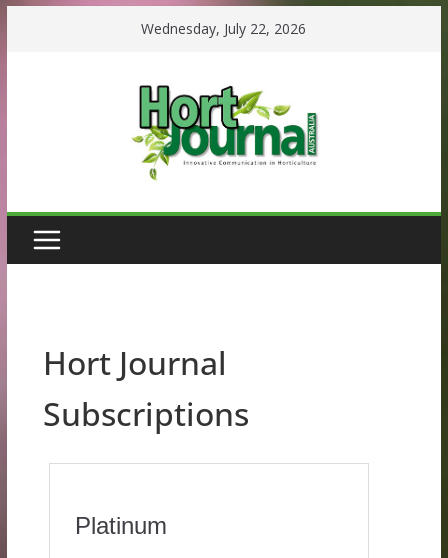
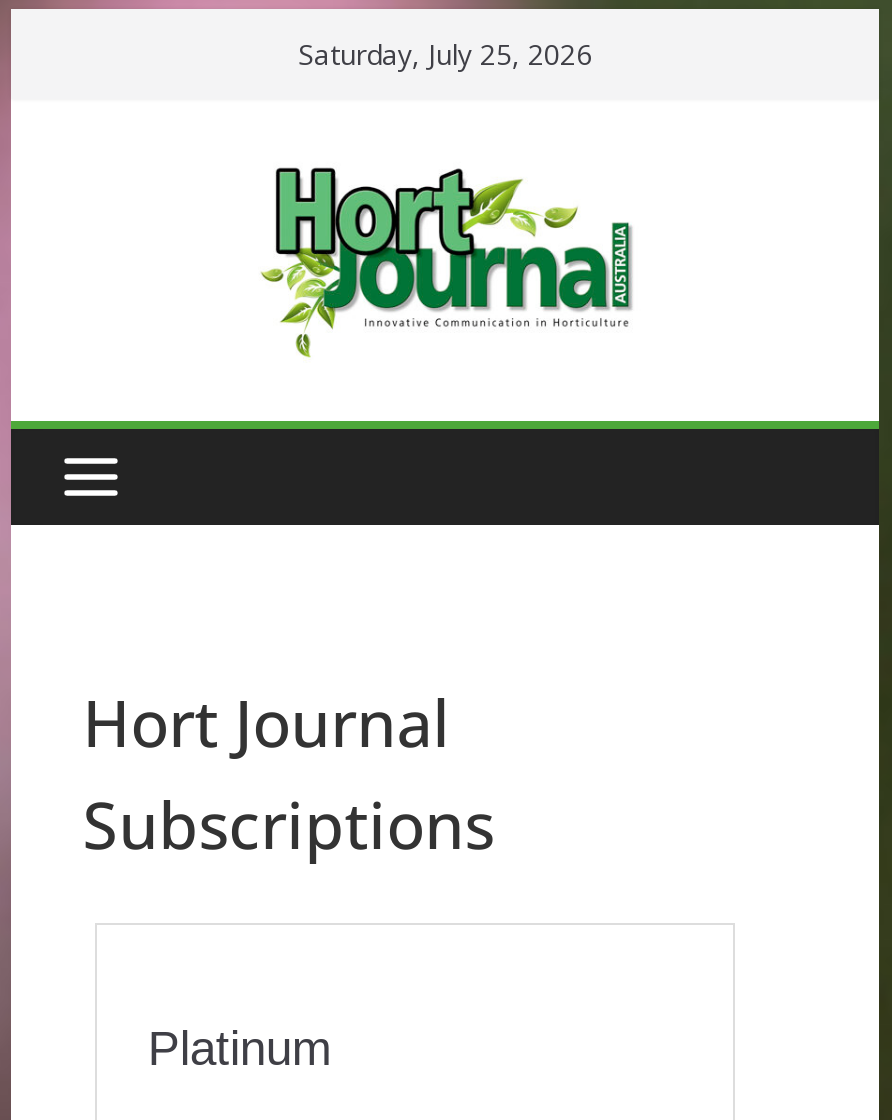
- Wednesday, July 22, 2026
+ Saturday, July 25, 2026
